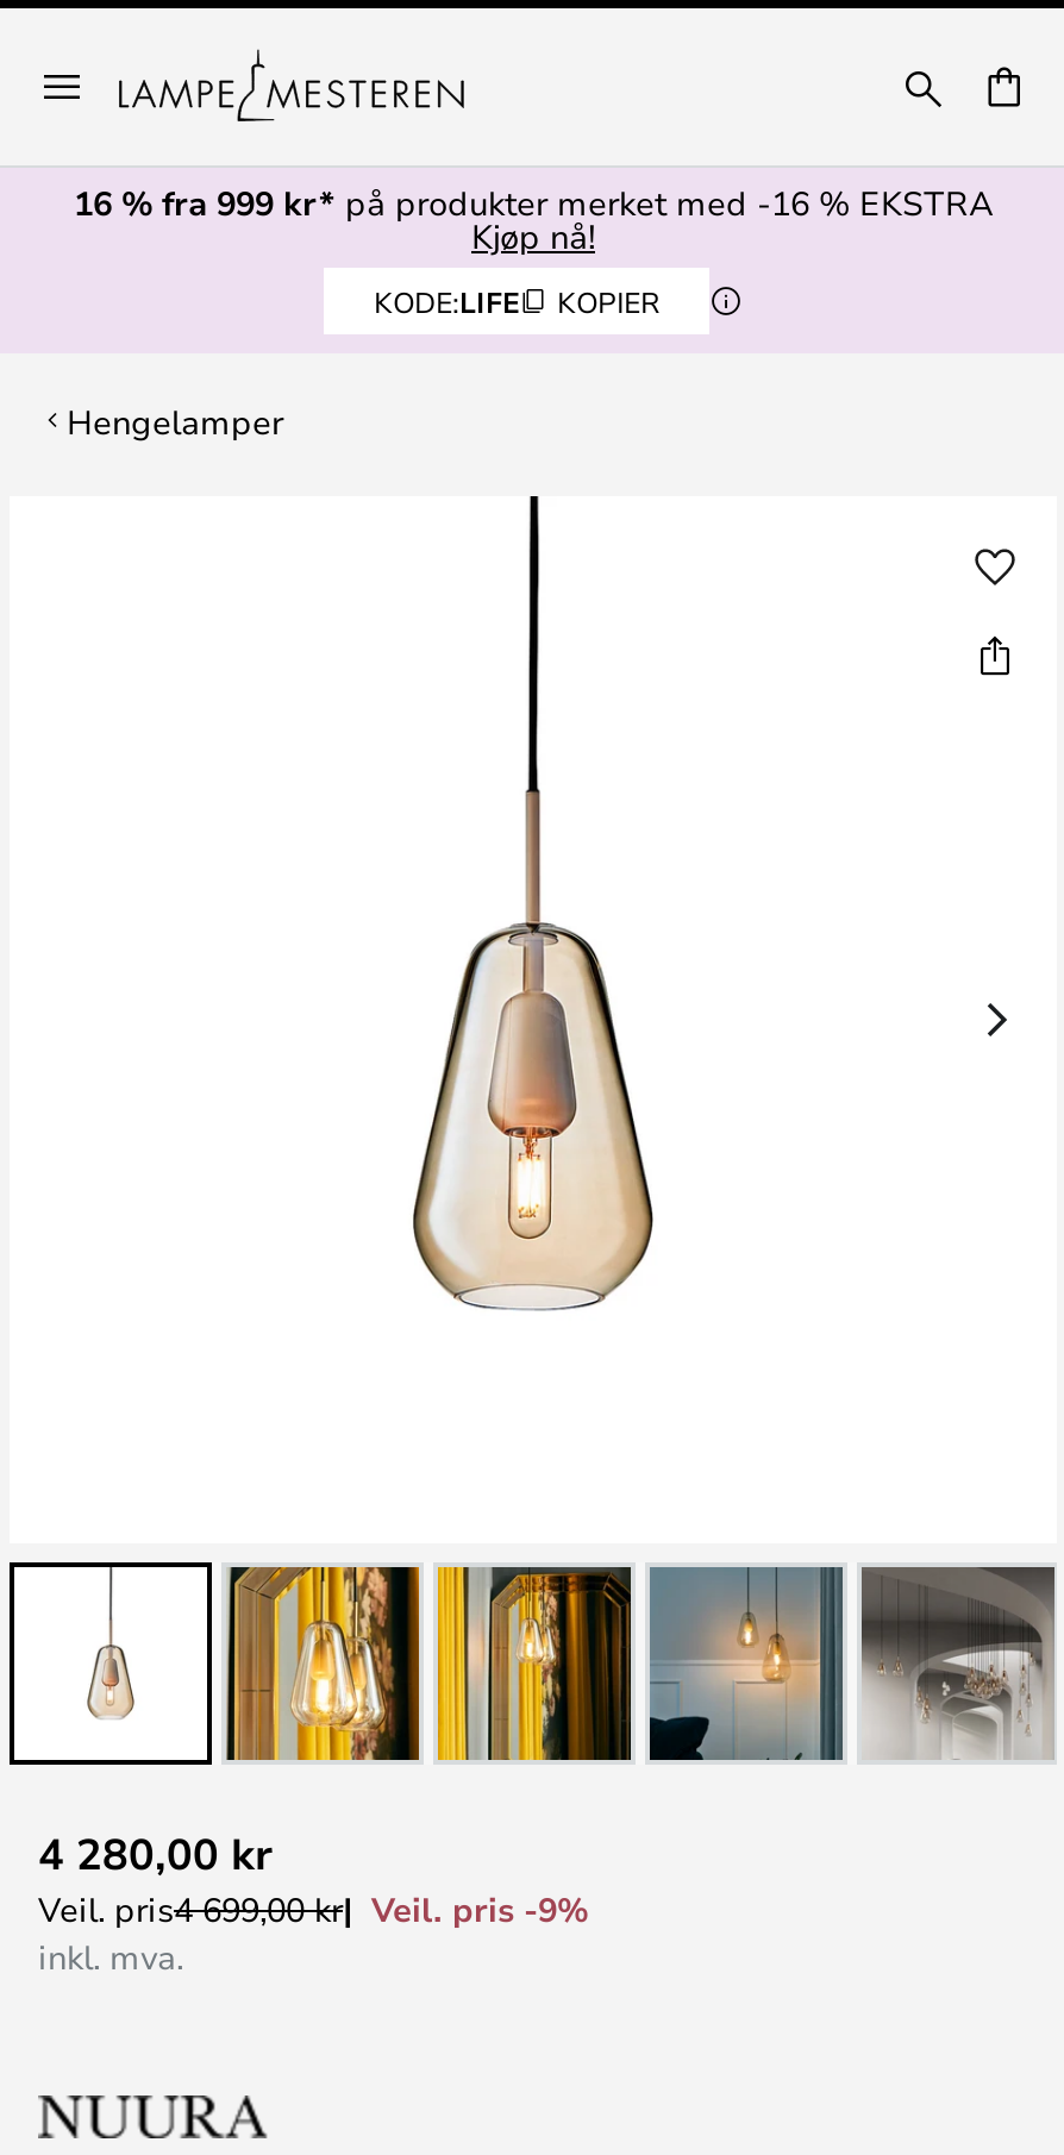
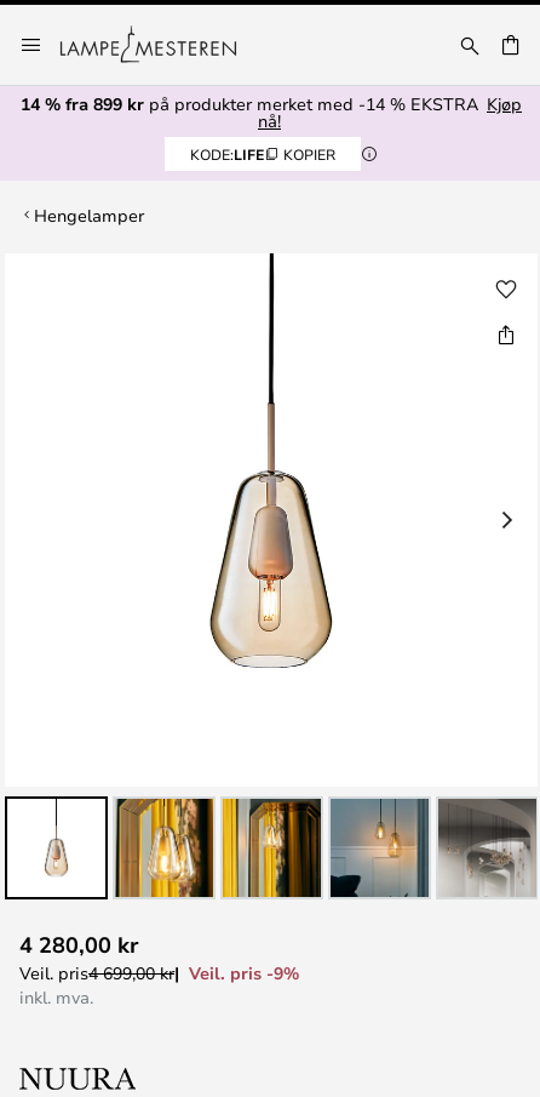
- 16 % fra 999 kr* på produkter merket med -16 % EKSTRA
- Kjøp nå!
+ 14 % fra 899 kr på produkter merket med -14 % EKSTRA Kjøp
+ nå!
